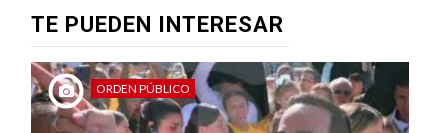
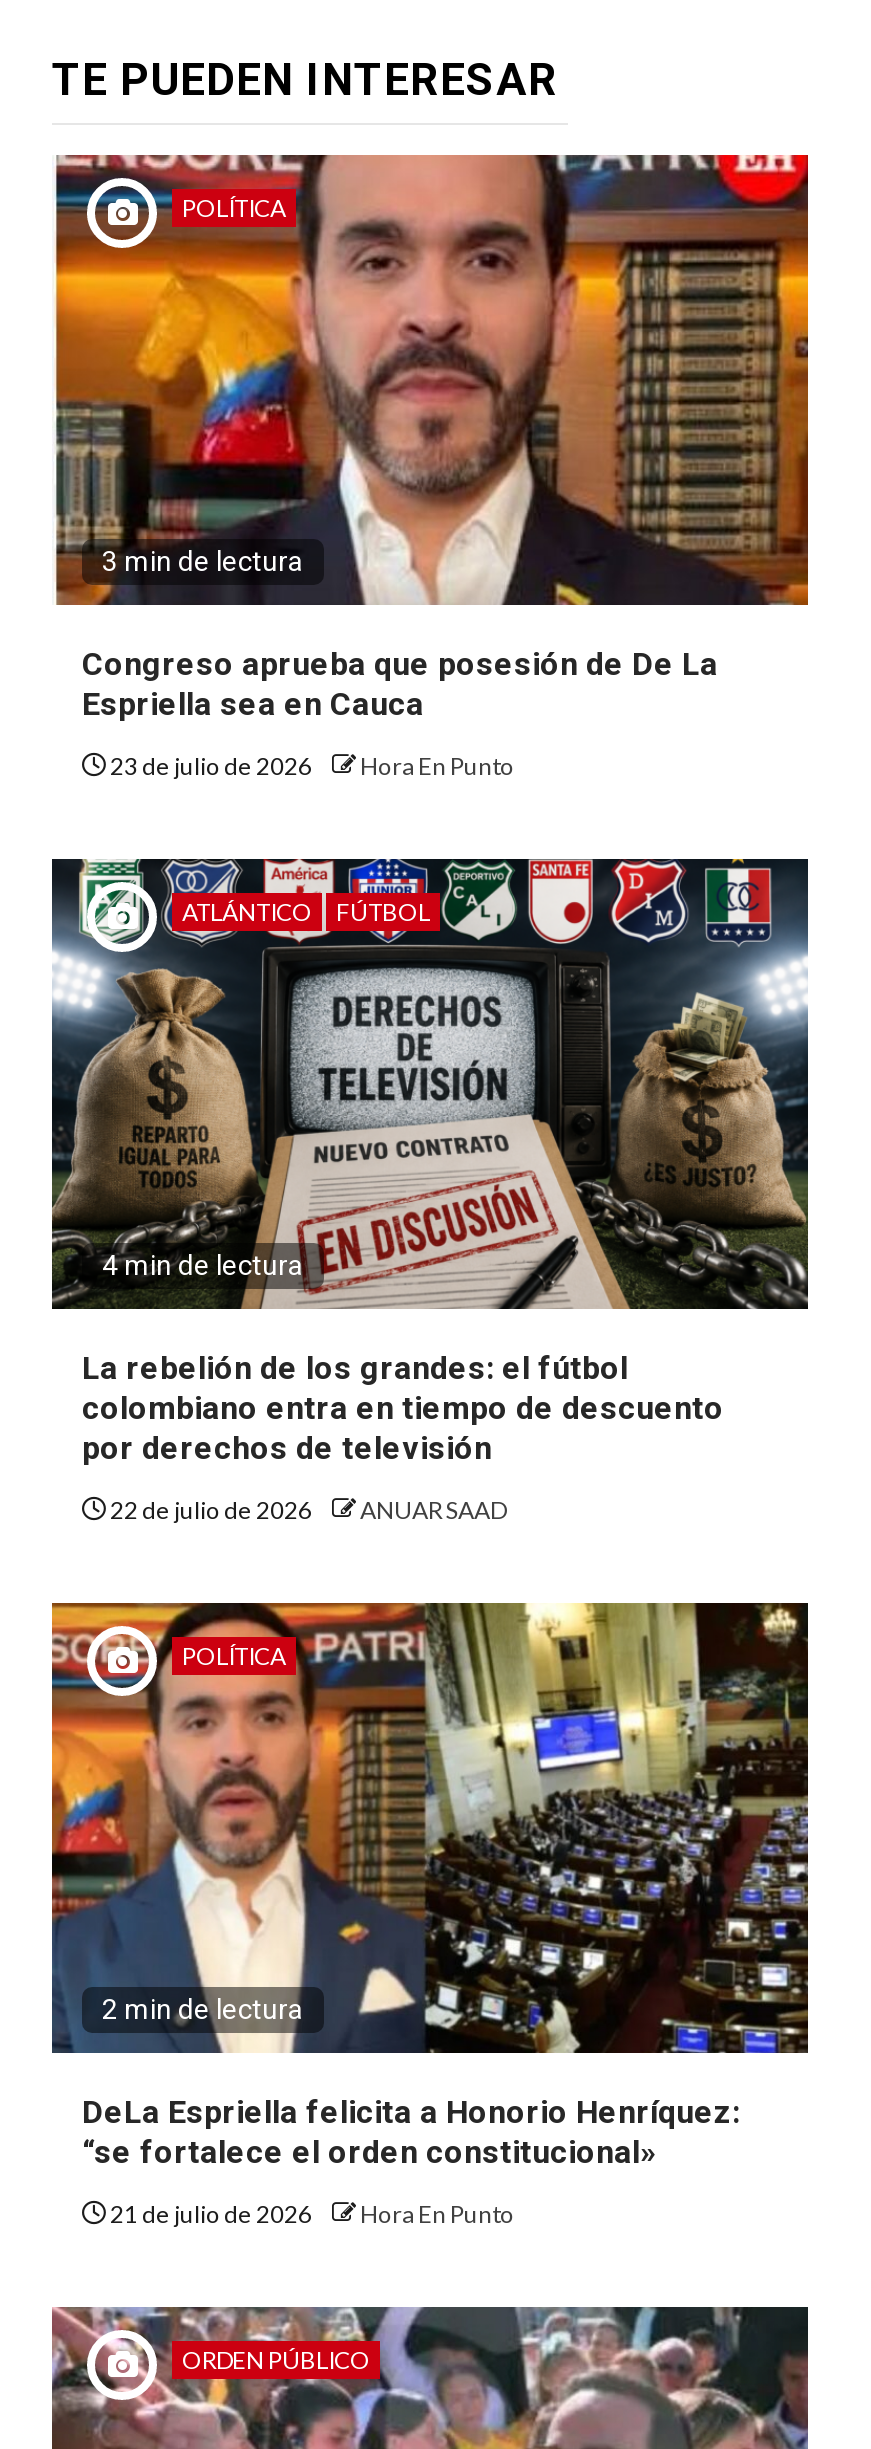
+ [image]
+ ATLÁNTICO
+ FÚTBOL

+ [image]
+ POLÍTICA

+ [image]
+ POLÍTICA

+ 3 min de lectura
+ Congreso aprueba que posesión de De La
+ Espriella sea en Cauca
+ 23 de julio de 2026
+ Hora En Punto

+ 4 min de lectura
+ La rebelión de los grandes: el fútbol
+ colombiano entra en tiempo de descuento
+ por derechos de televisión
+ 22 de julio de 2026
+ ANUAR SAAD

+ 2 min de lectura
+ DeLa Espriella felicita a Honorio Henríquez:
+ “se fortalece el orden constitucional»
+ 21 de julio de 2026
+ Hora En Punto
